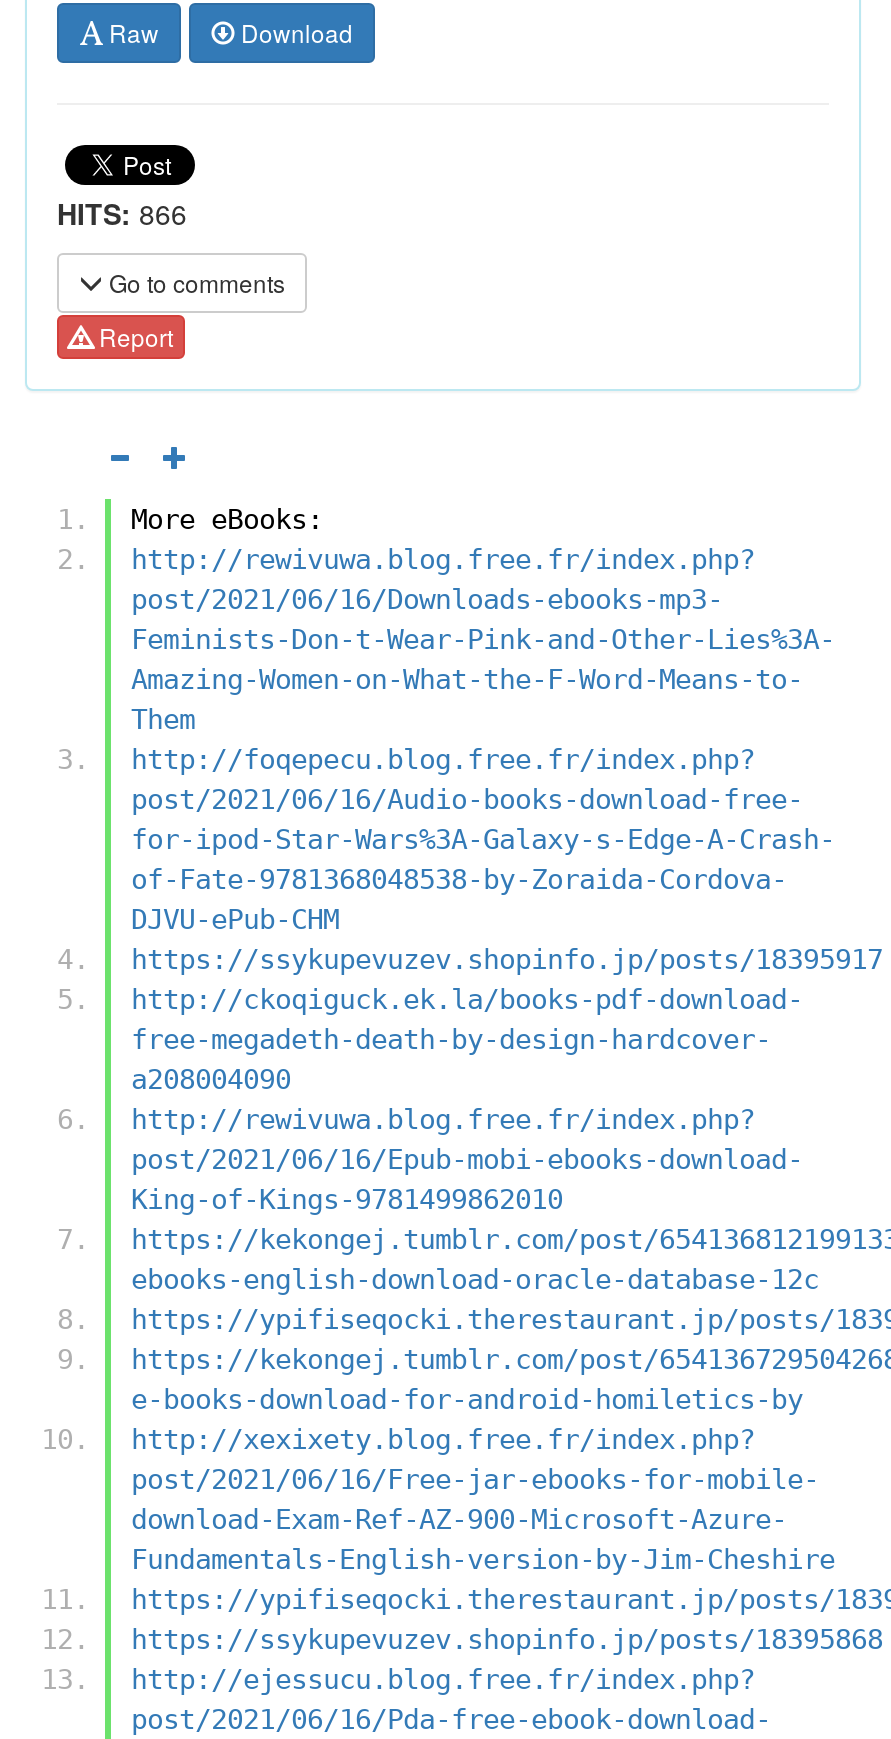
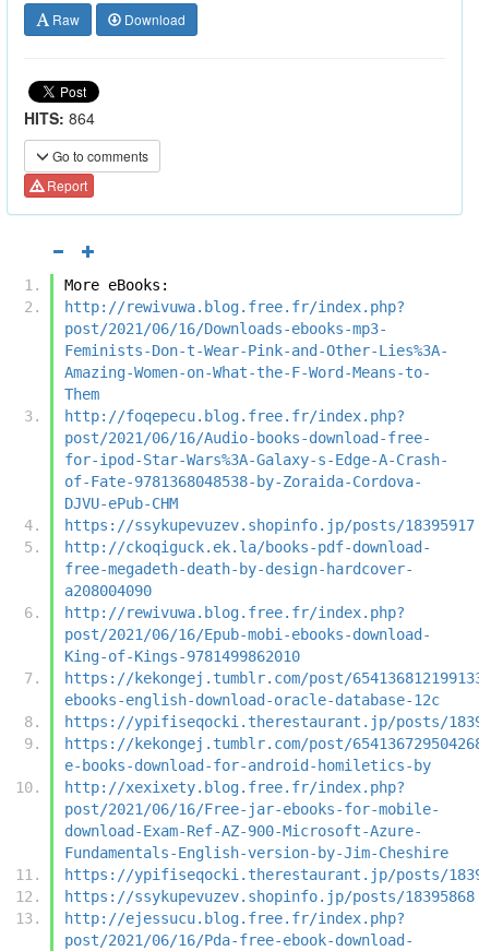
- HITS: 866
+ HITS: 864
